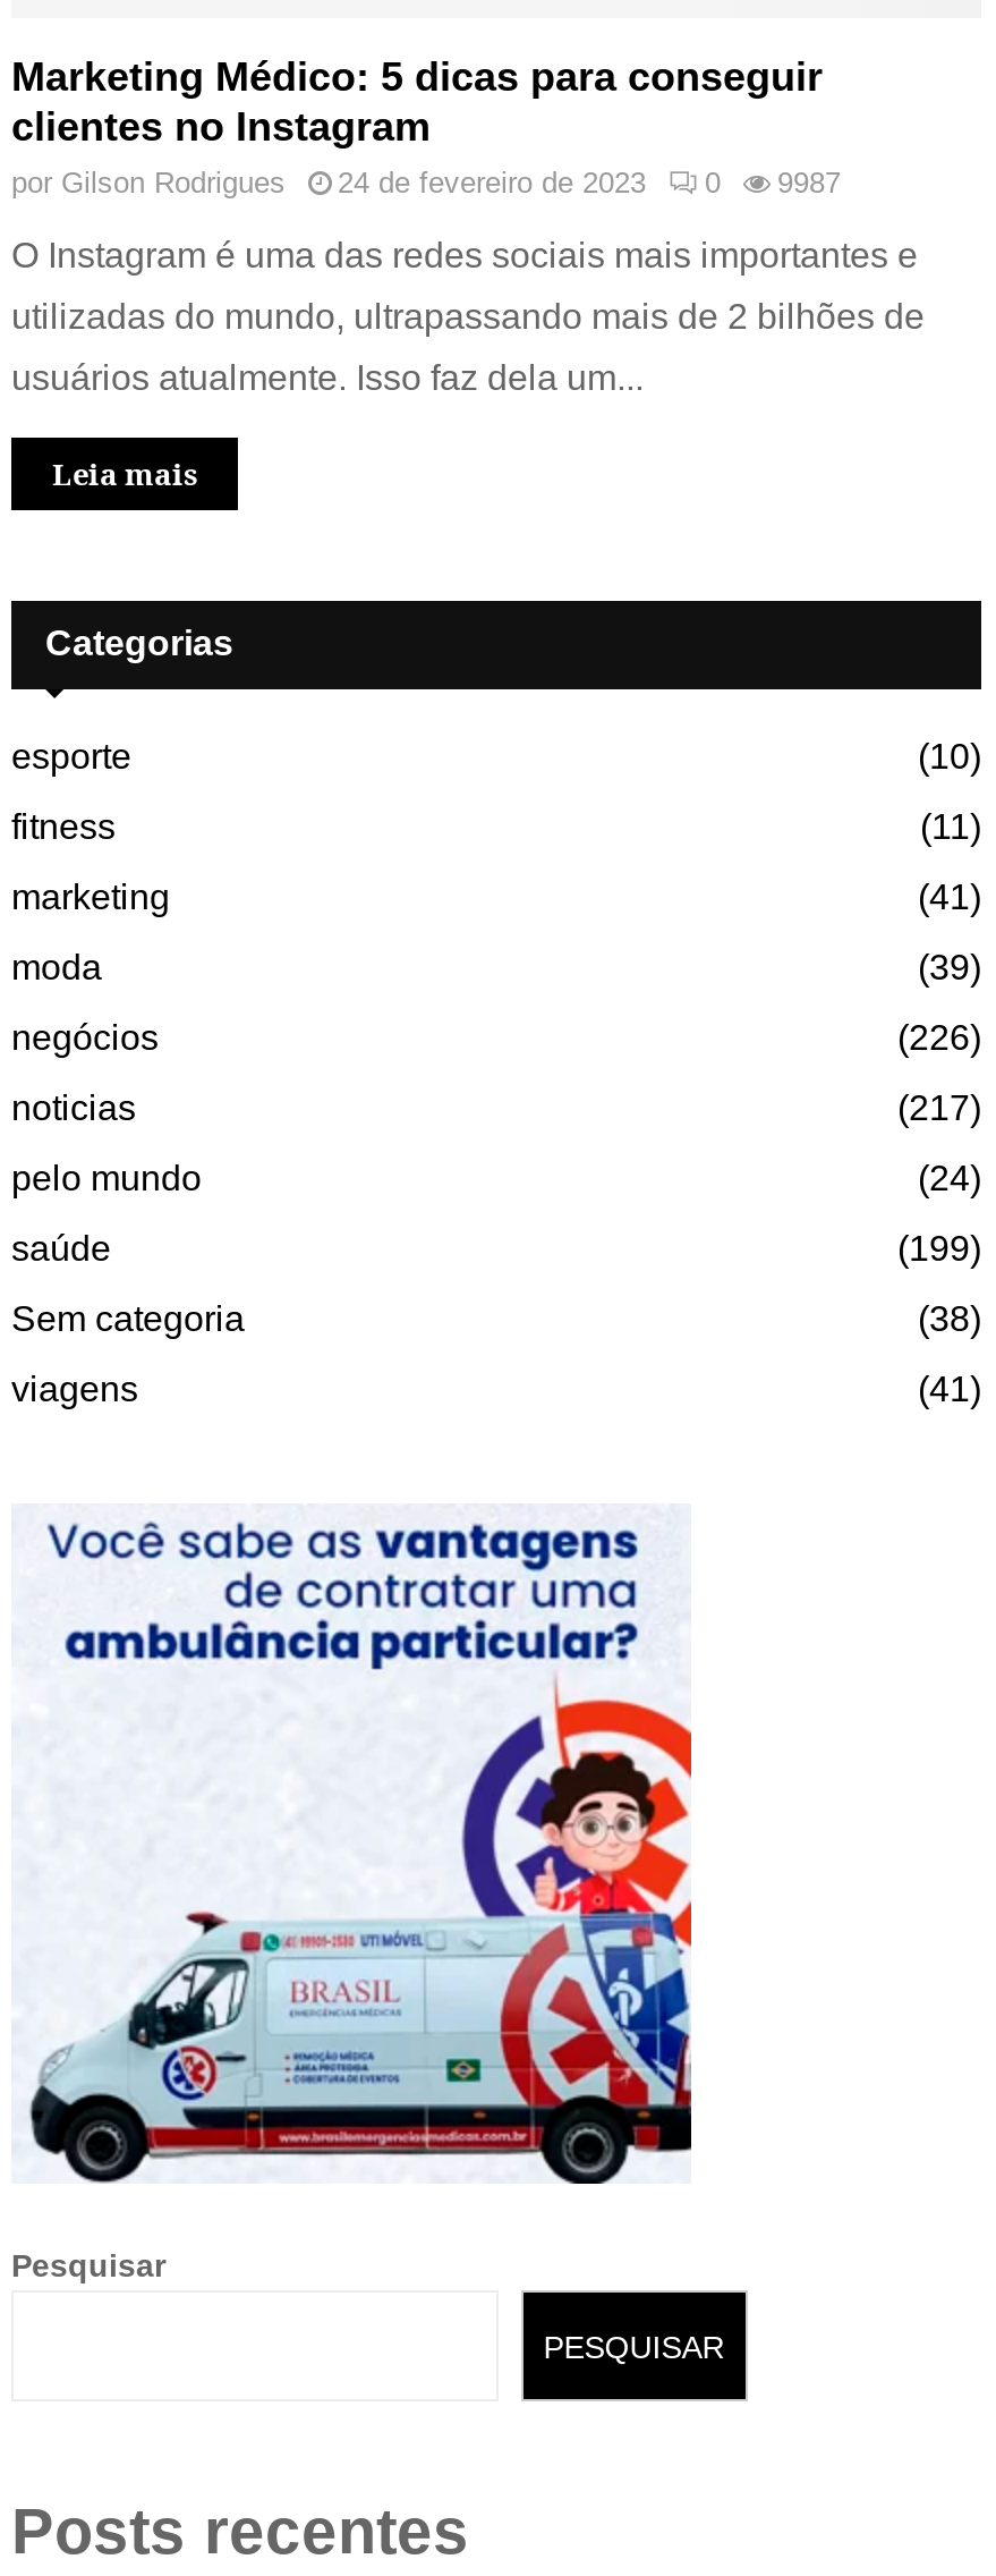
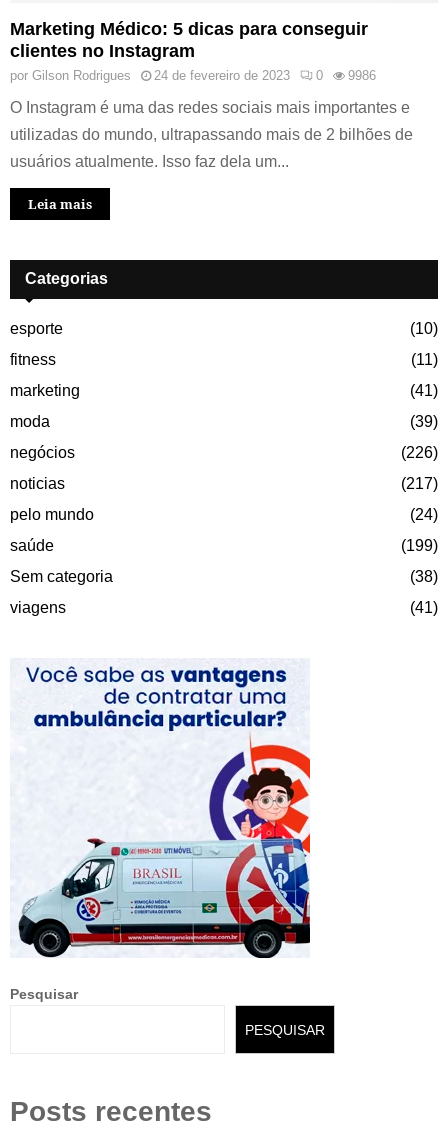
- por Gilson Rodrigues 24 de fevereiro de 2023 0 9987
+ por Gilson Rodrigues 24 de fevereiro de 2023 0 9986
